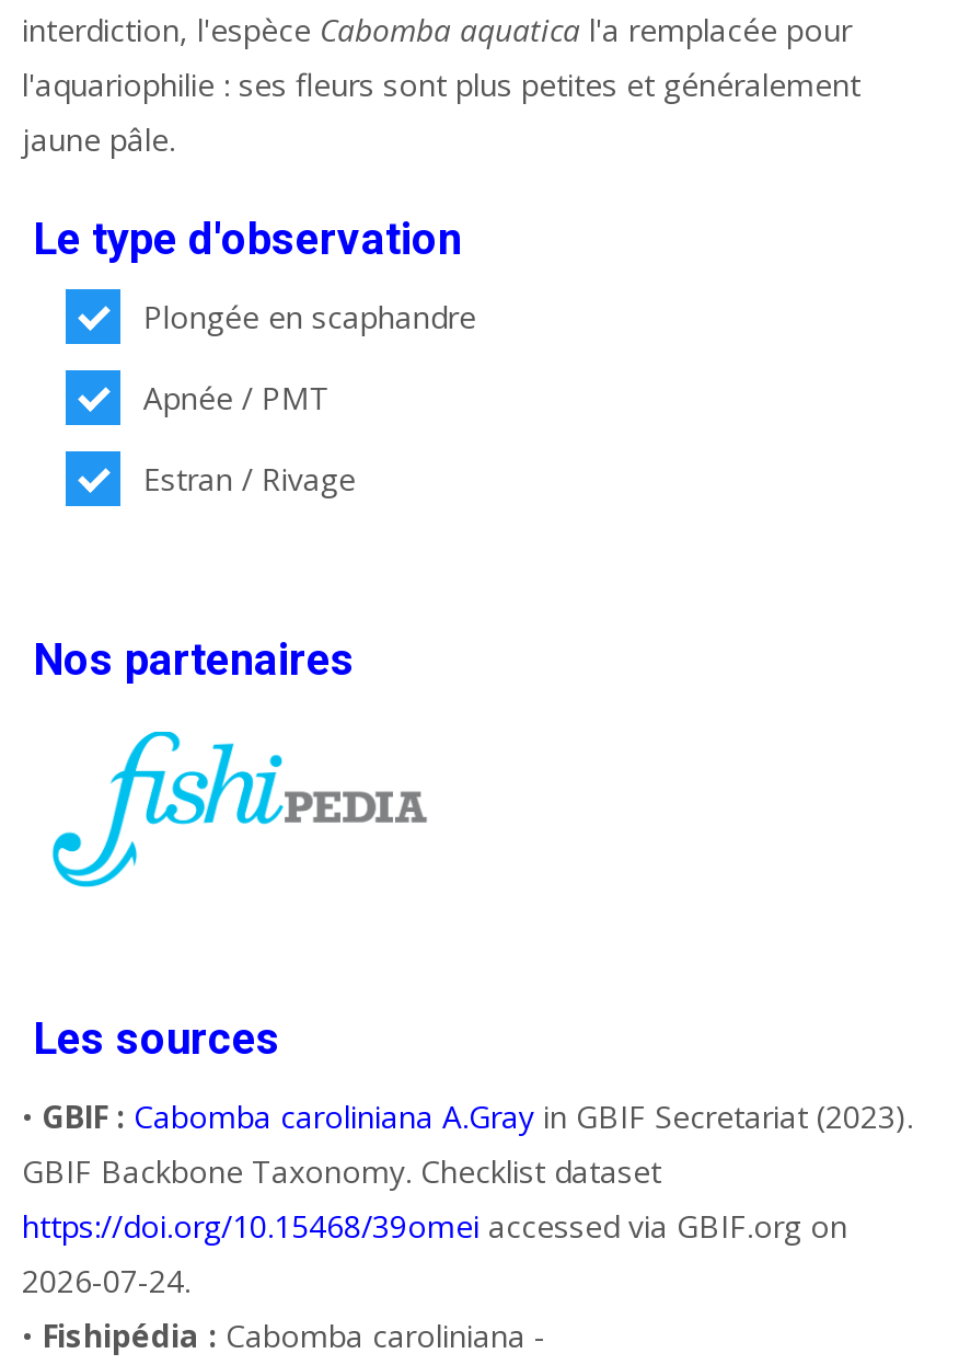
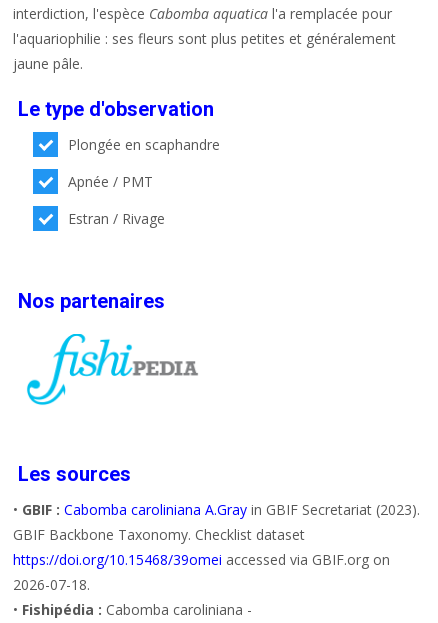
- 2026-07-24.
+ 2026-07-18.
